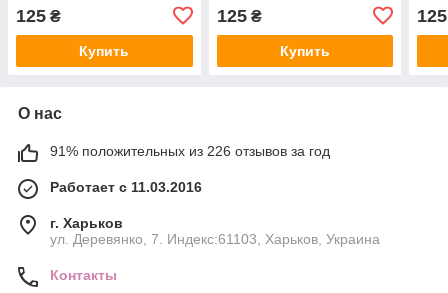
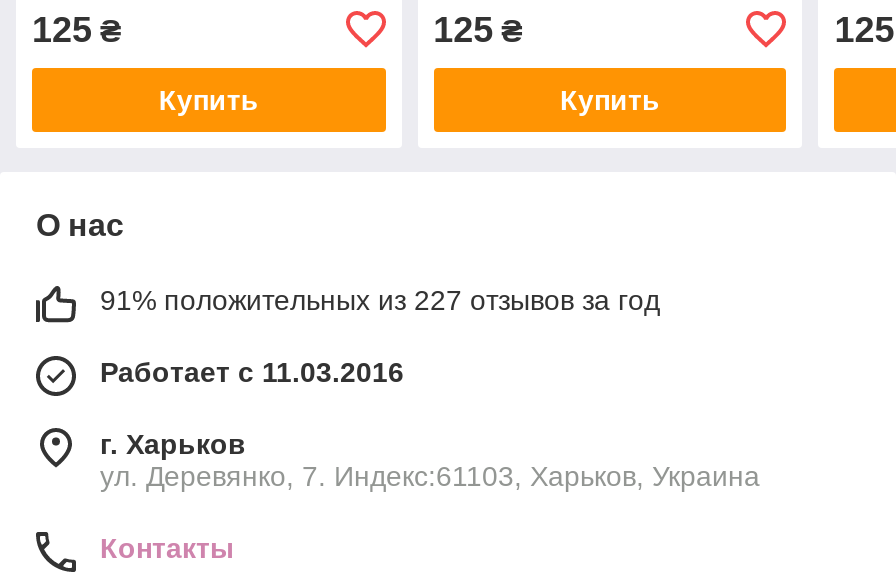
- 91% положительных из 226 отзывов за год
+ 91% положительных из 227 отзывов за год
